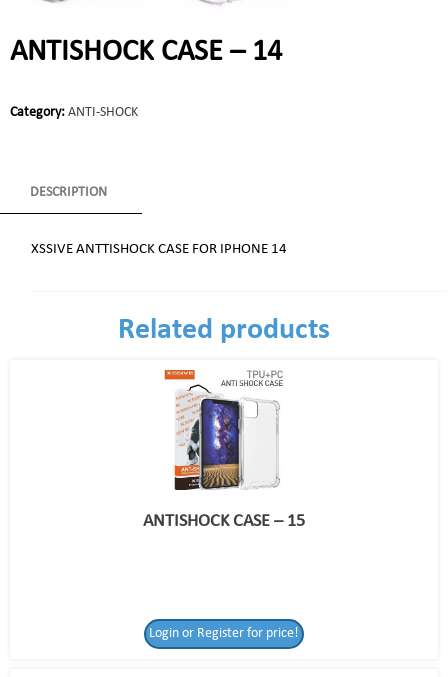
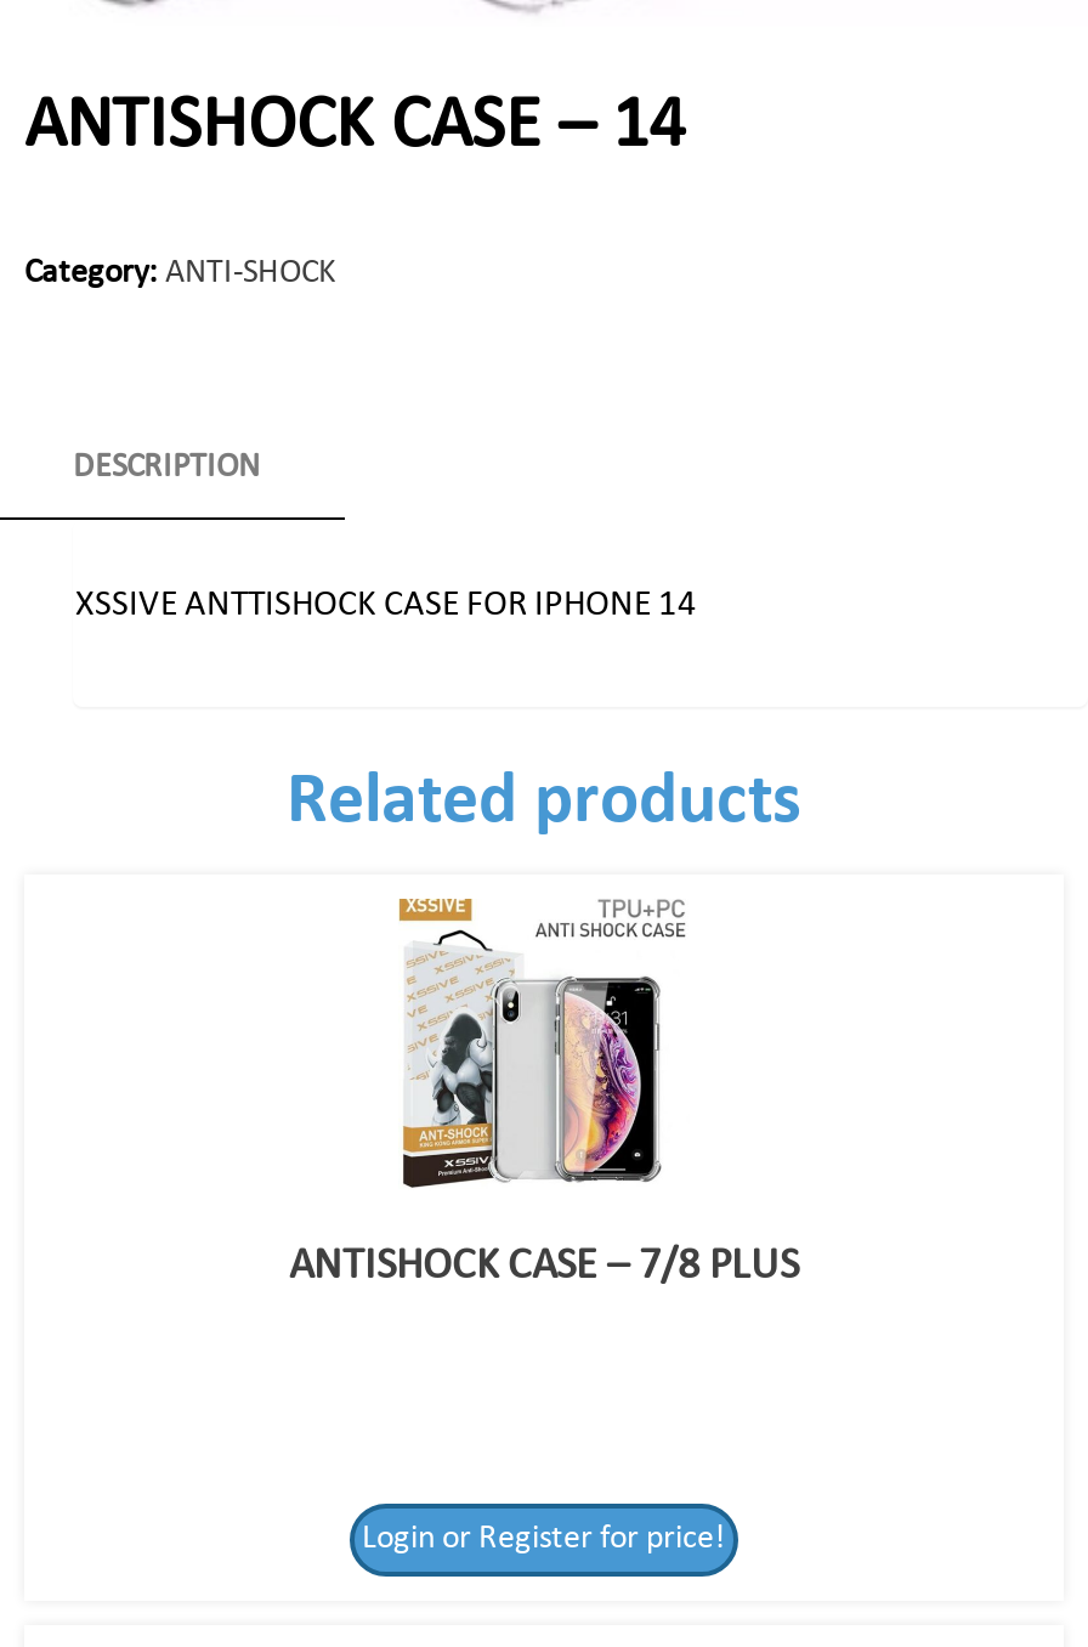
- [image]
- ANTISHOCK CASE – 15
+ [image]
+ ANTISHOCK CASE – 7/8 PLUS
